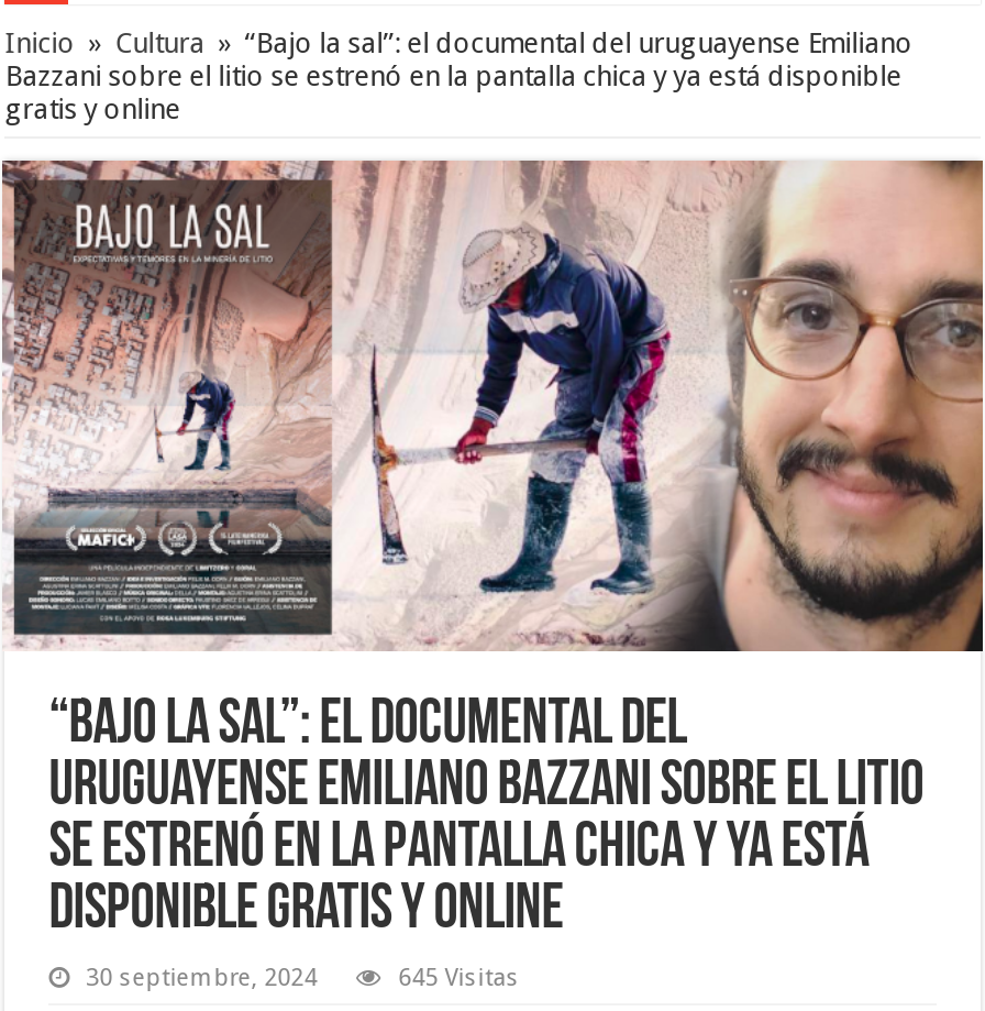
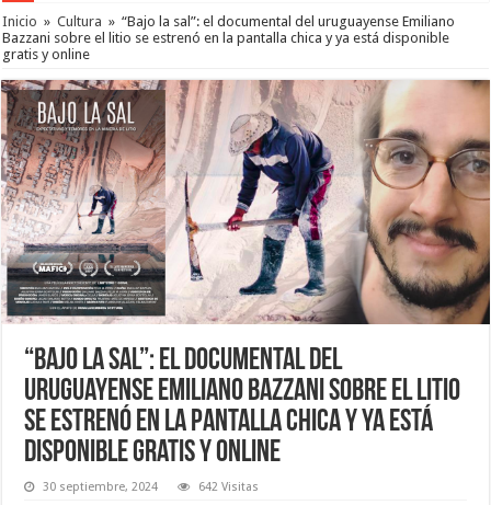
- 645 Visitas
+ 642 Visitas
